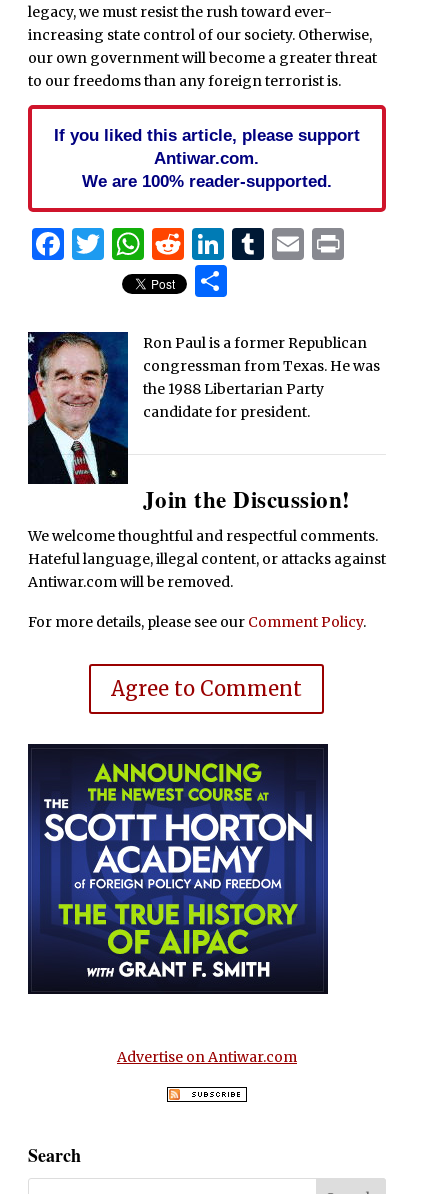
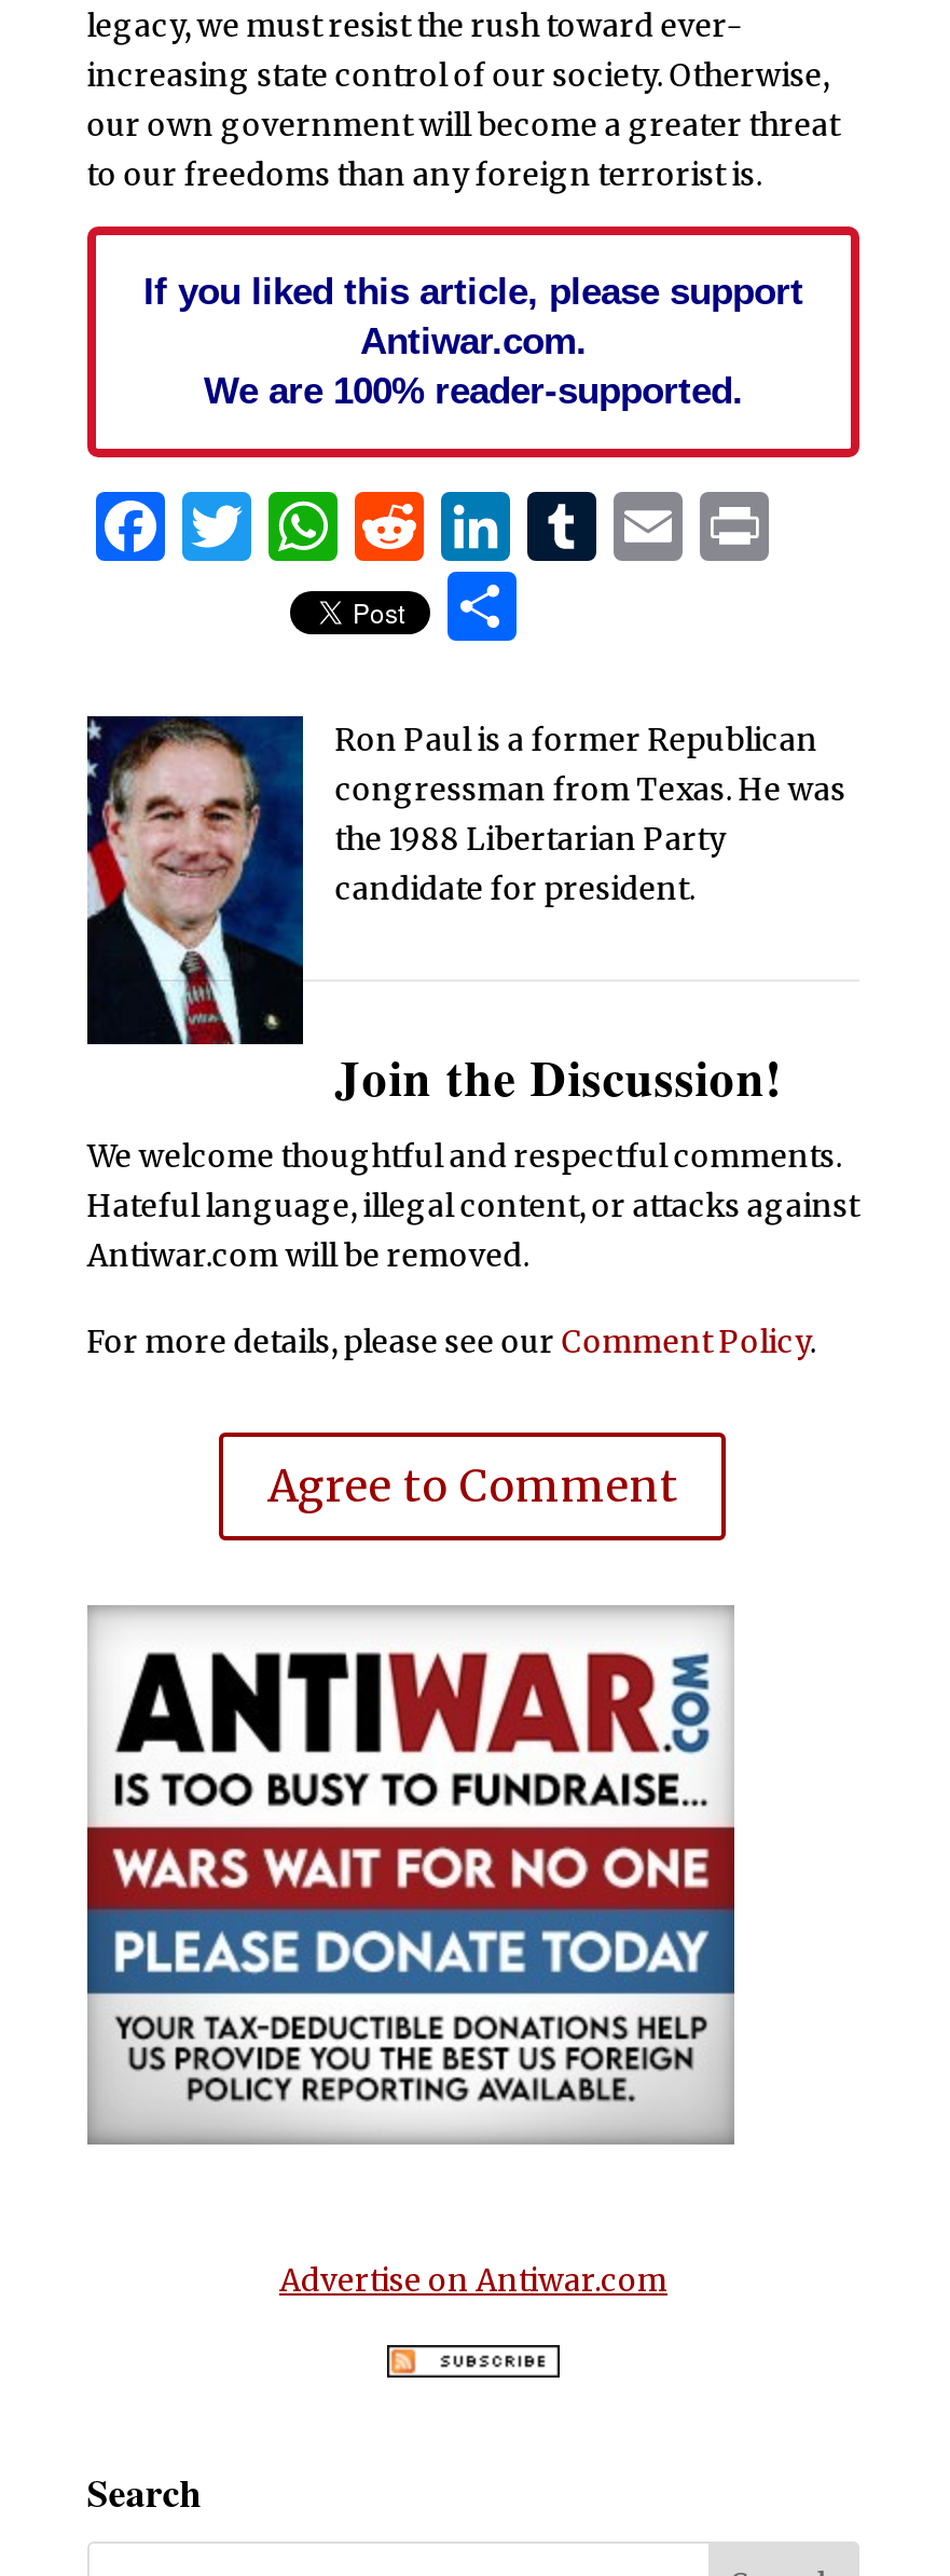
- [image]
+ [image]
